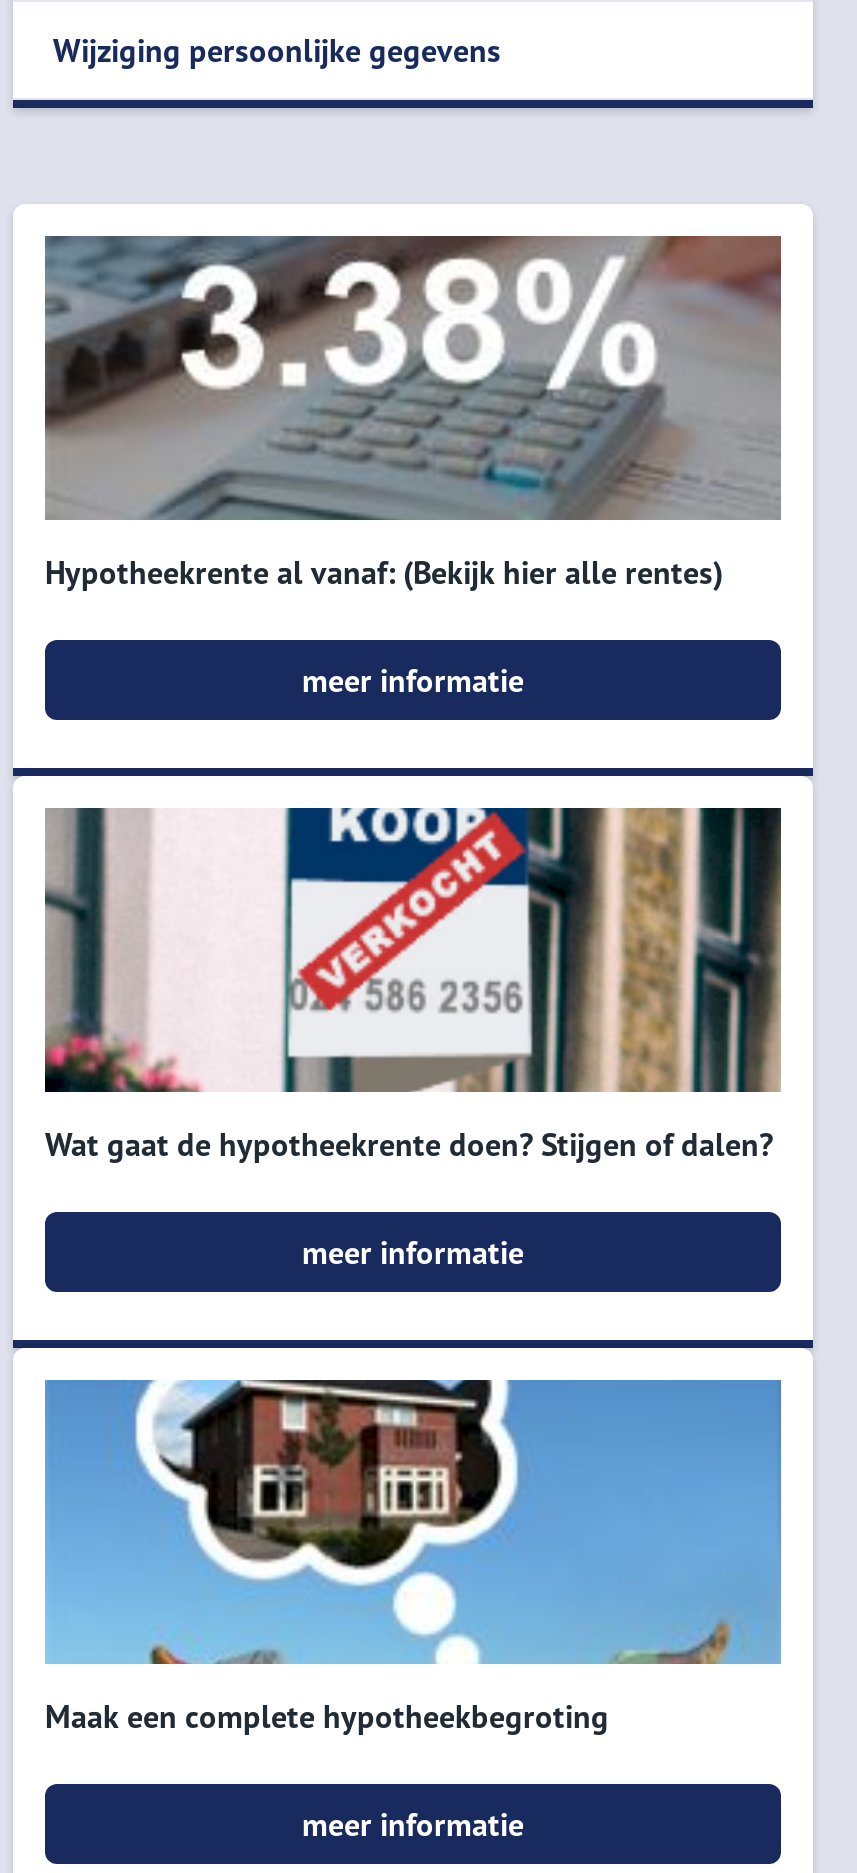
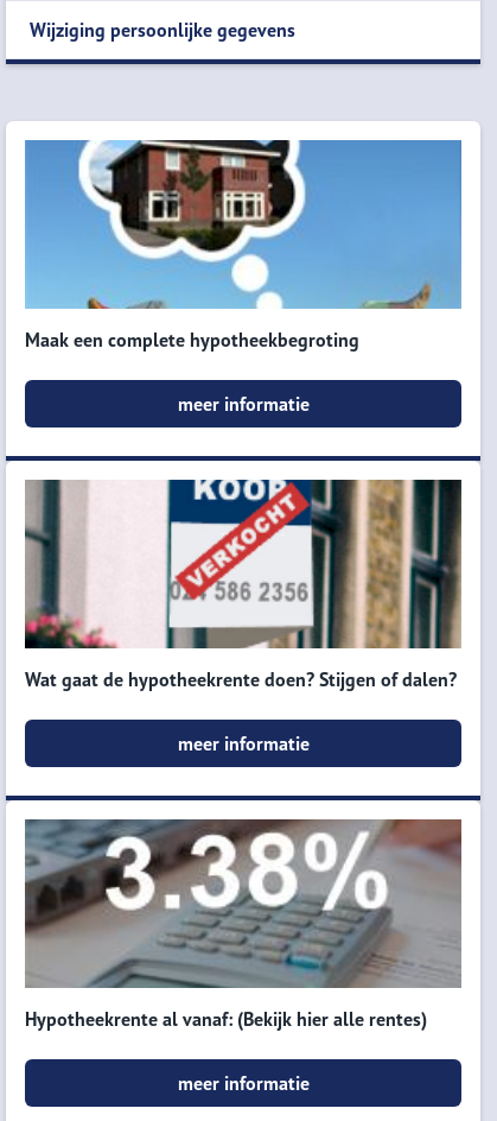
moved down: [image] | Hypotheekrente al vanaf: (Bekijk hier alle rentes)

moved up: [image] | Maak een complete hypotheekbegroting
